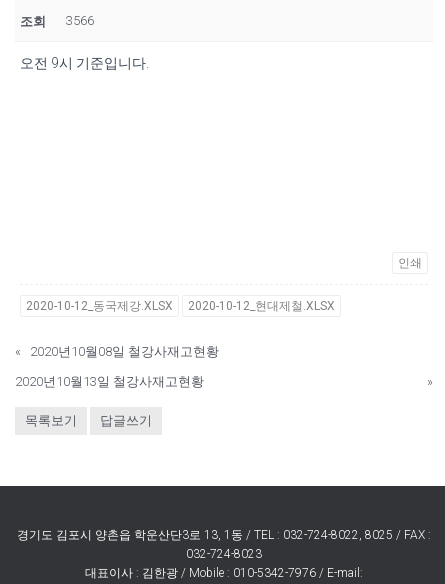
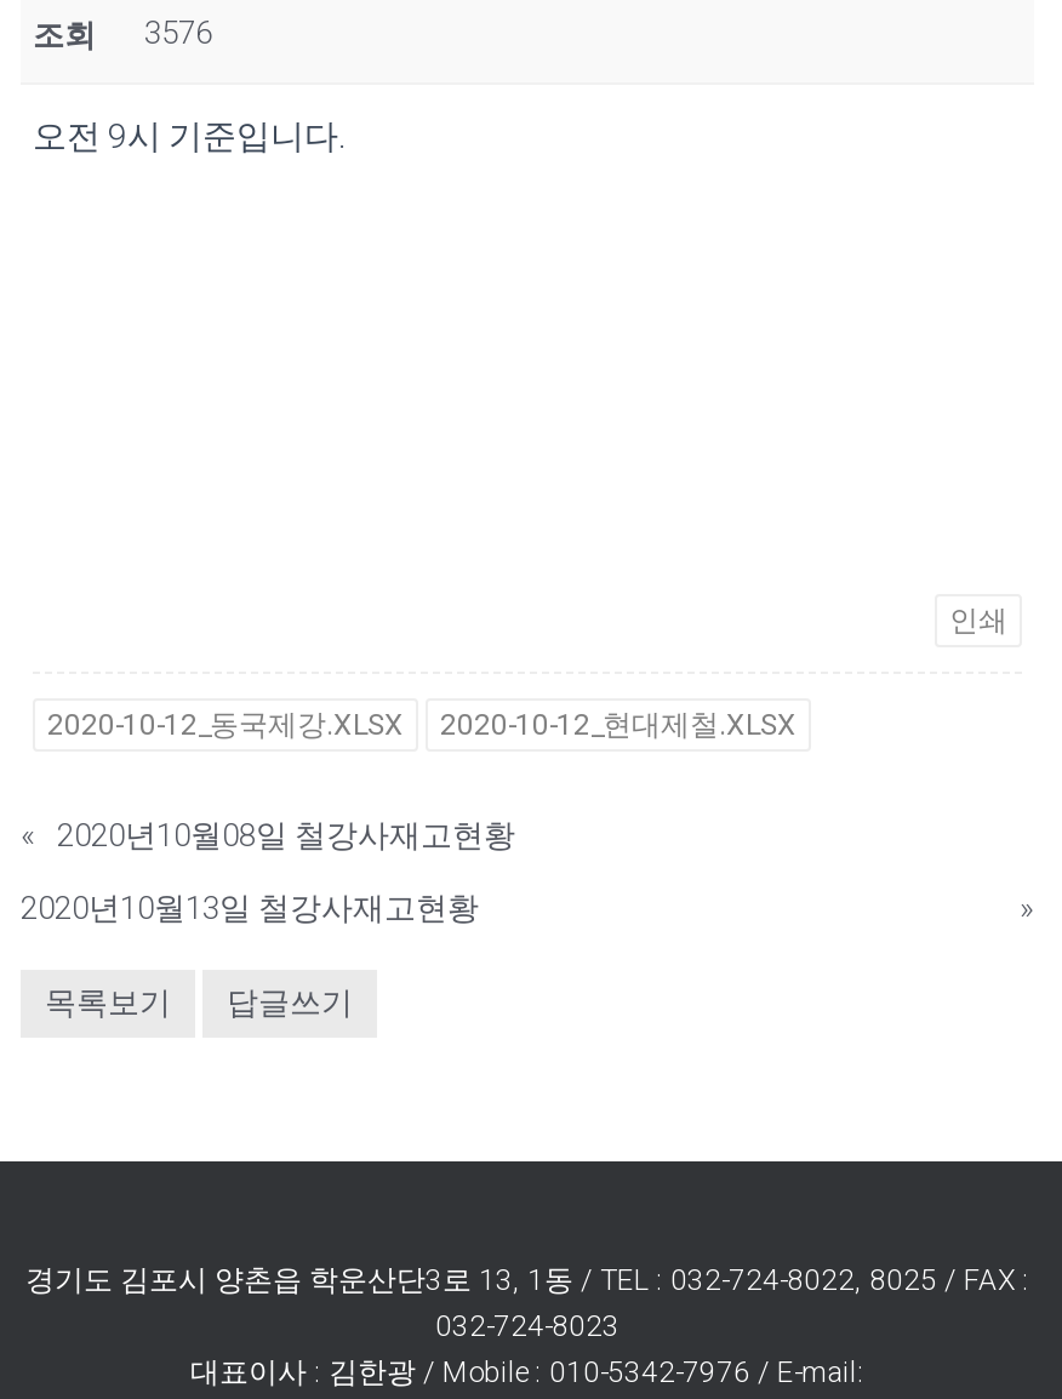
- 조회 3566
+ 조회 3576
